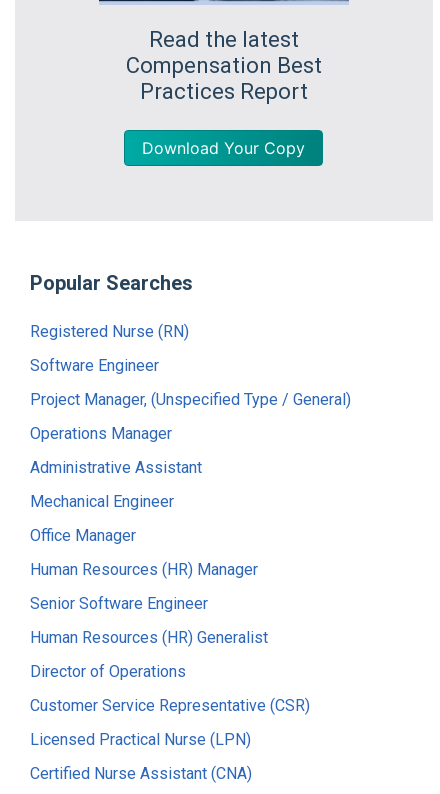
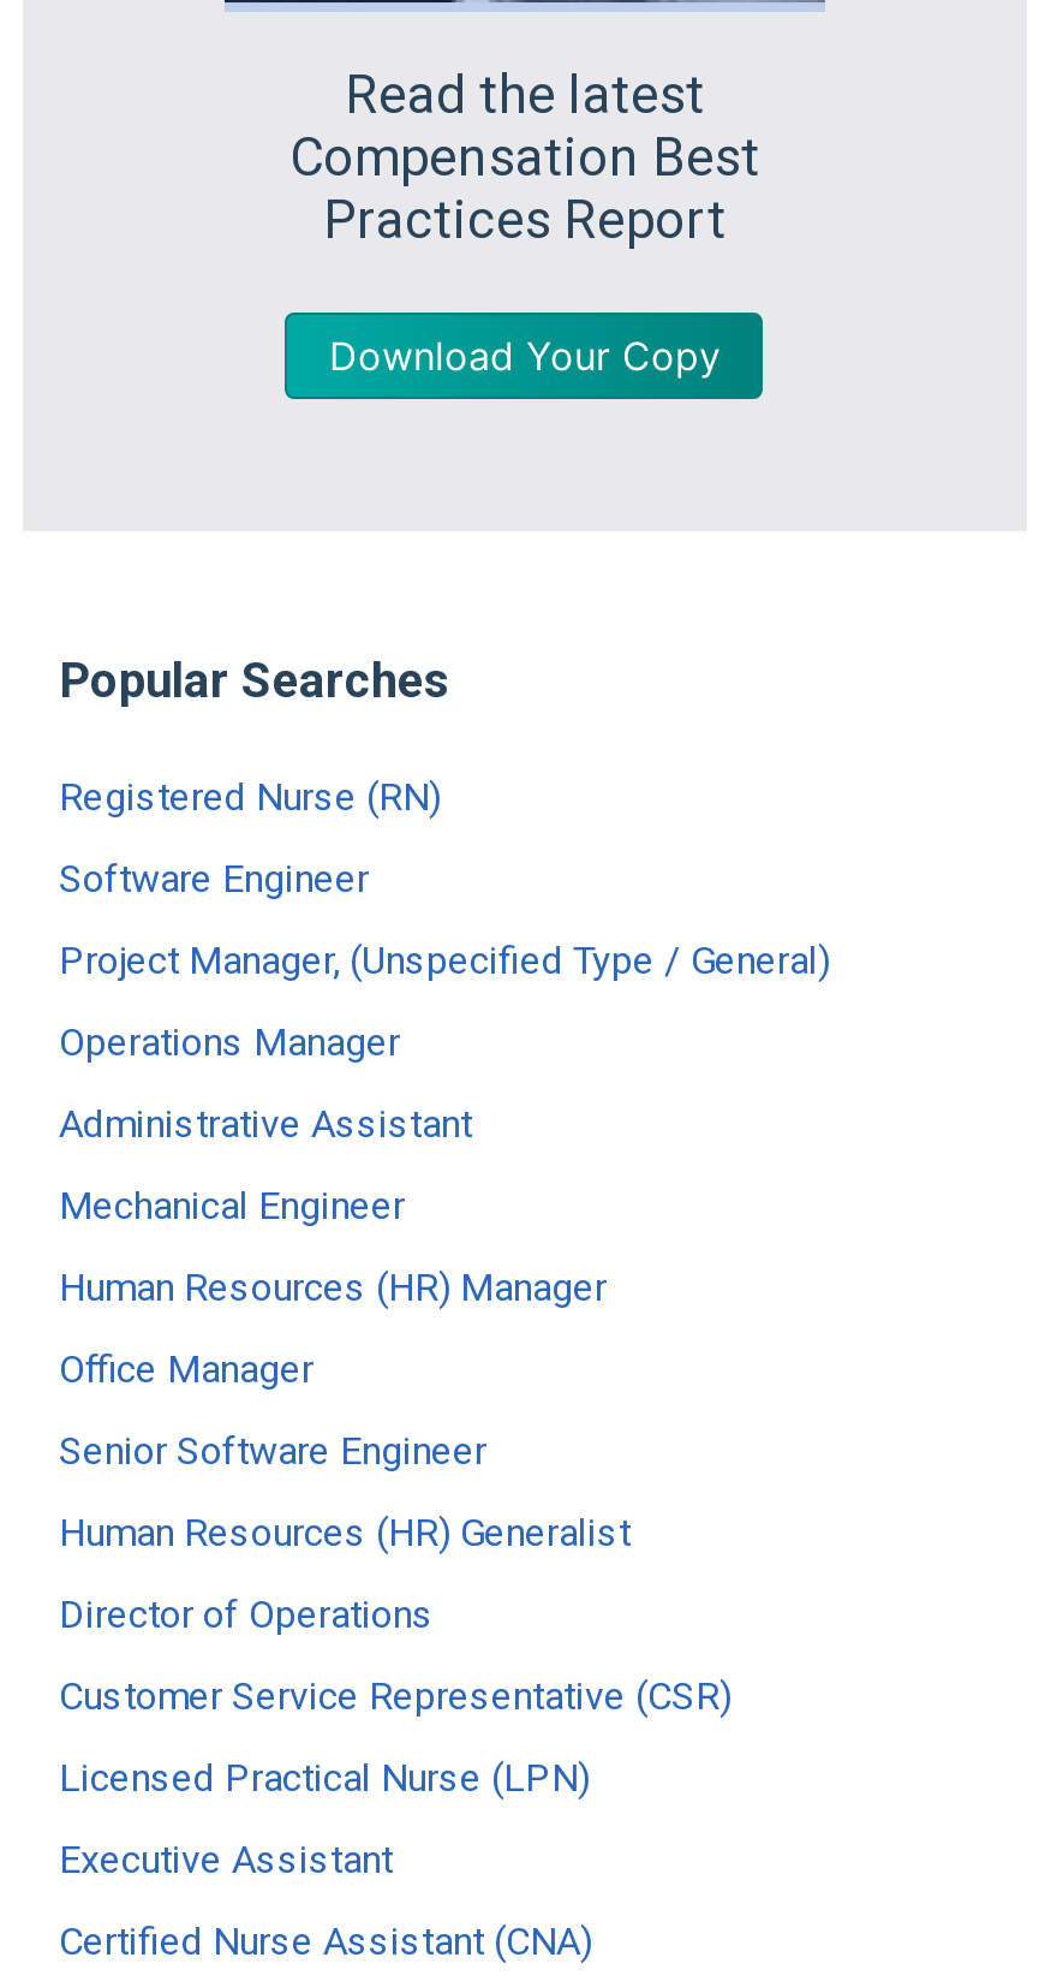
moved up: Human Resources (HR) Manager

+ Executive Assistant
